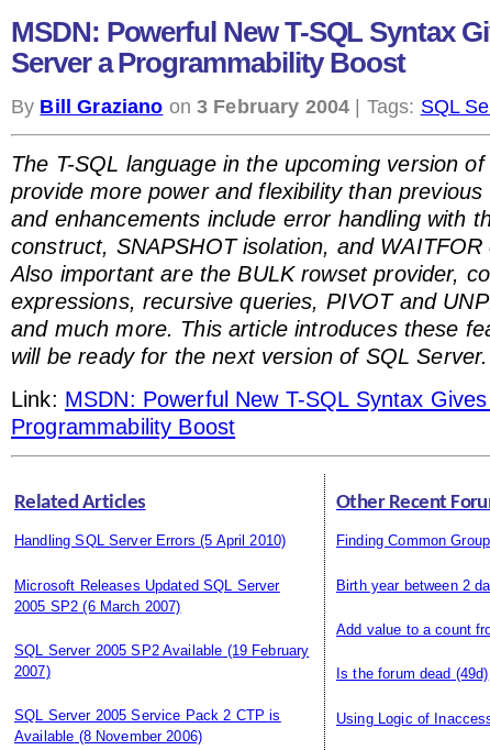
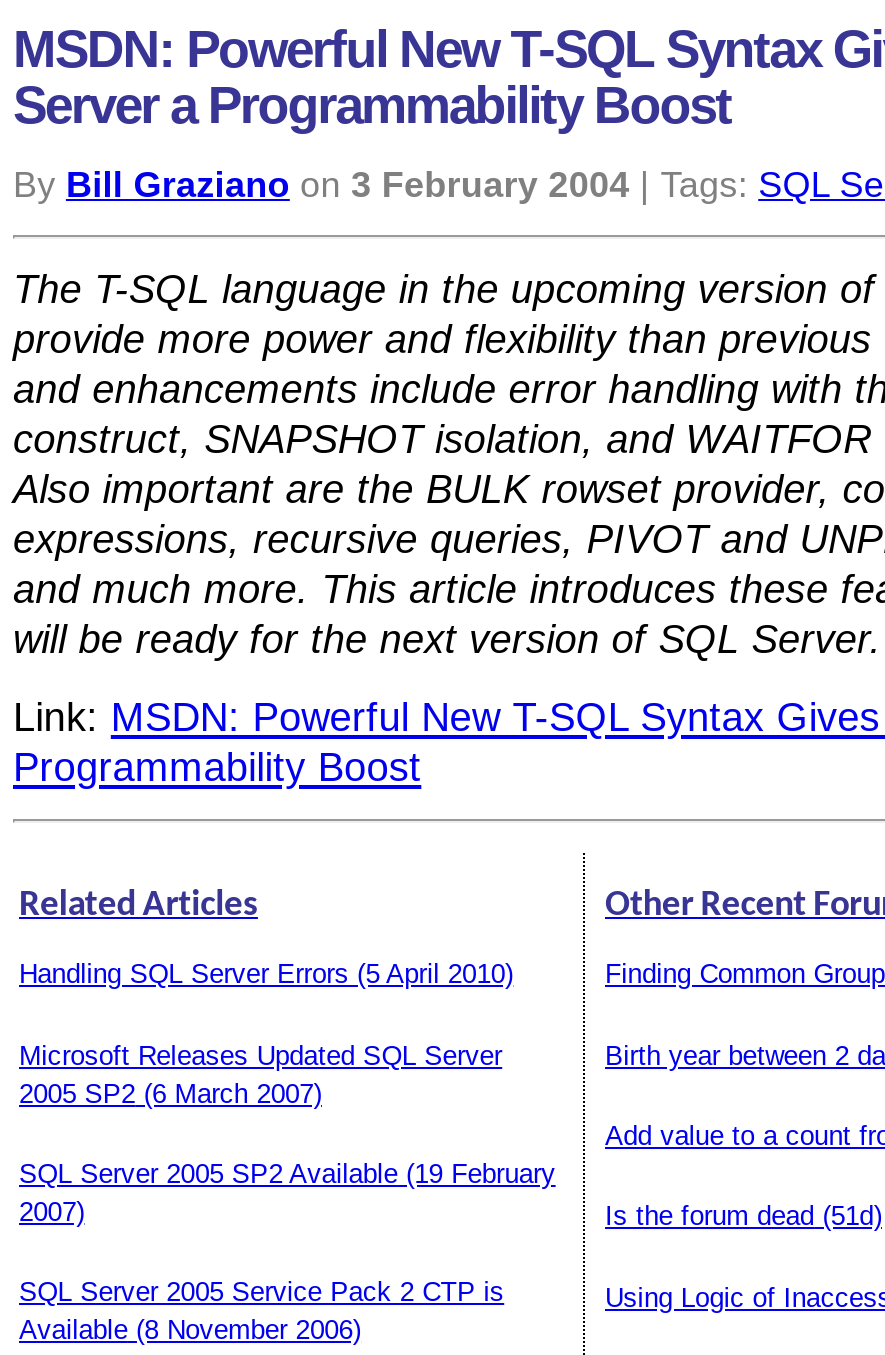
- Is the forum dead (49d)
+ Is the forum dead (51d)
